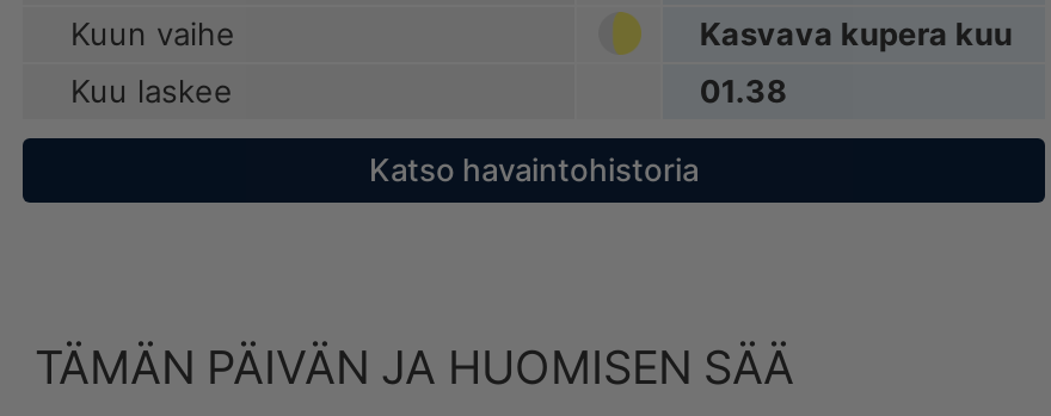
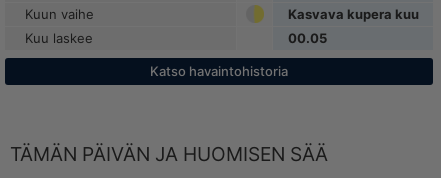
- 01.38
+ 00.05
